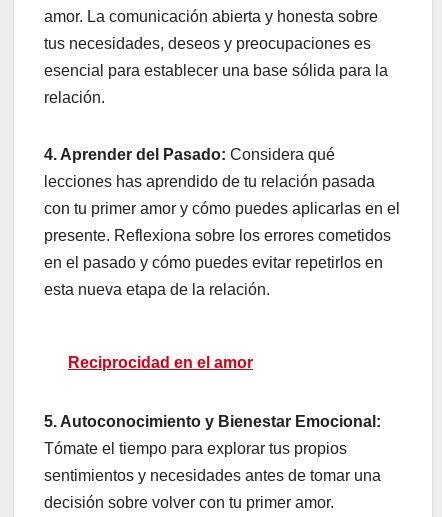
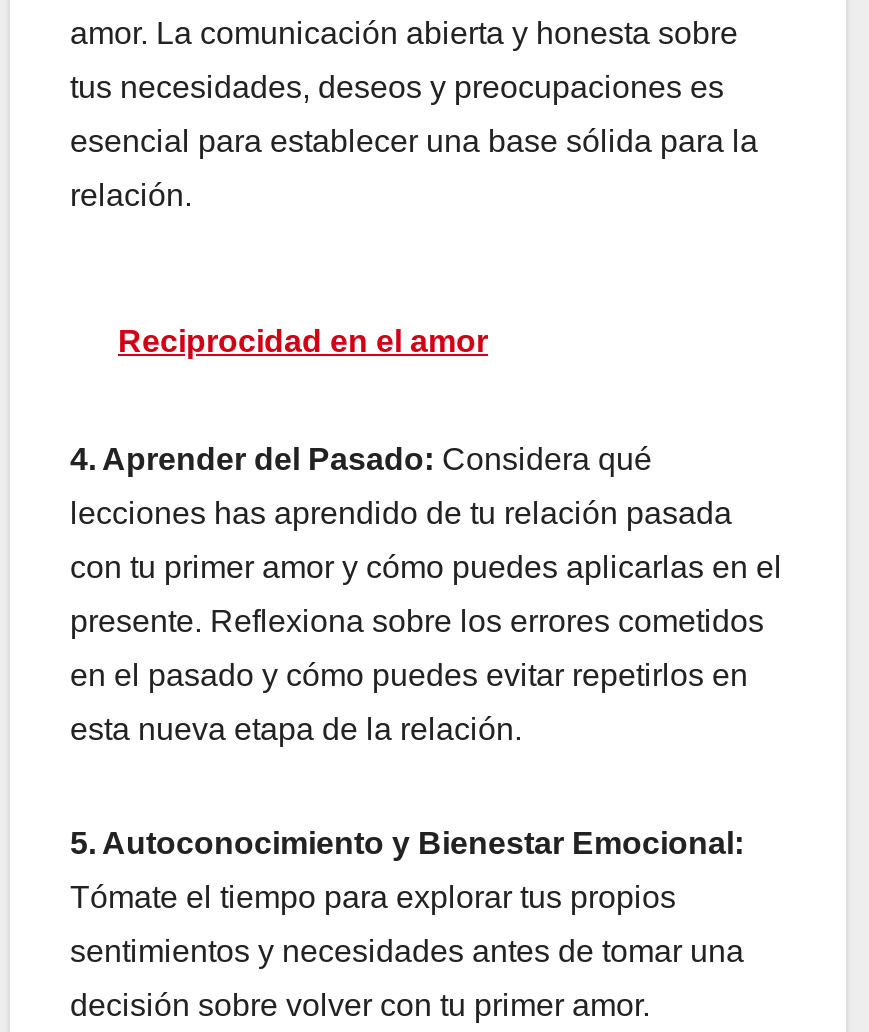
moved down: 4. Aprender del Pasado: Considera qué | lecciones has aprendido de tu relación pasada | con tu primer amor y cómo puedes aplicarlas en el | presente. Reflexiona sobre los errores cometidos | en el pasado y cómo puedes evitar repetirlos en | esta nueva etapa de la relación.

moved up: Reciprocidad en el amor
